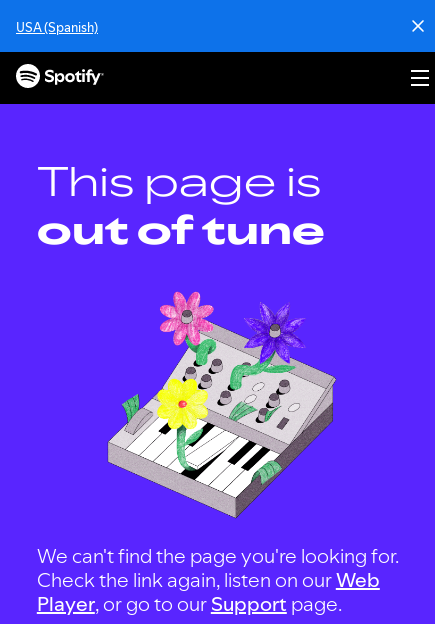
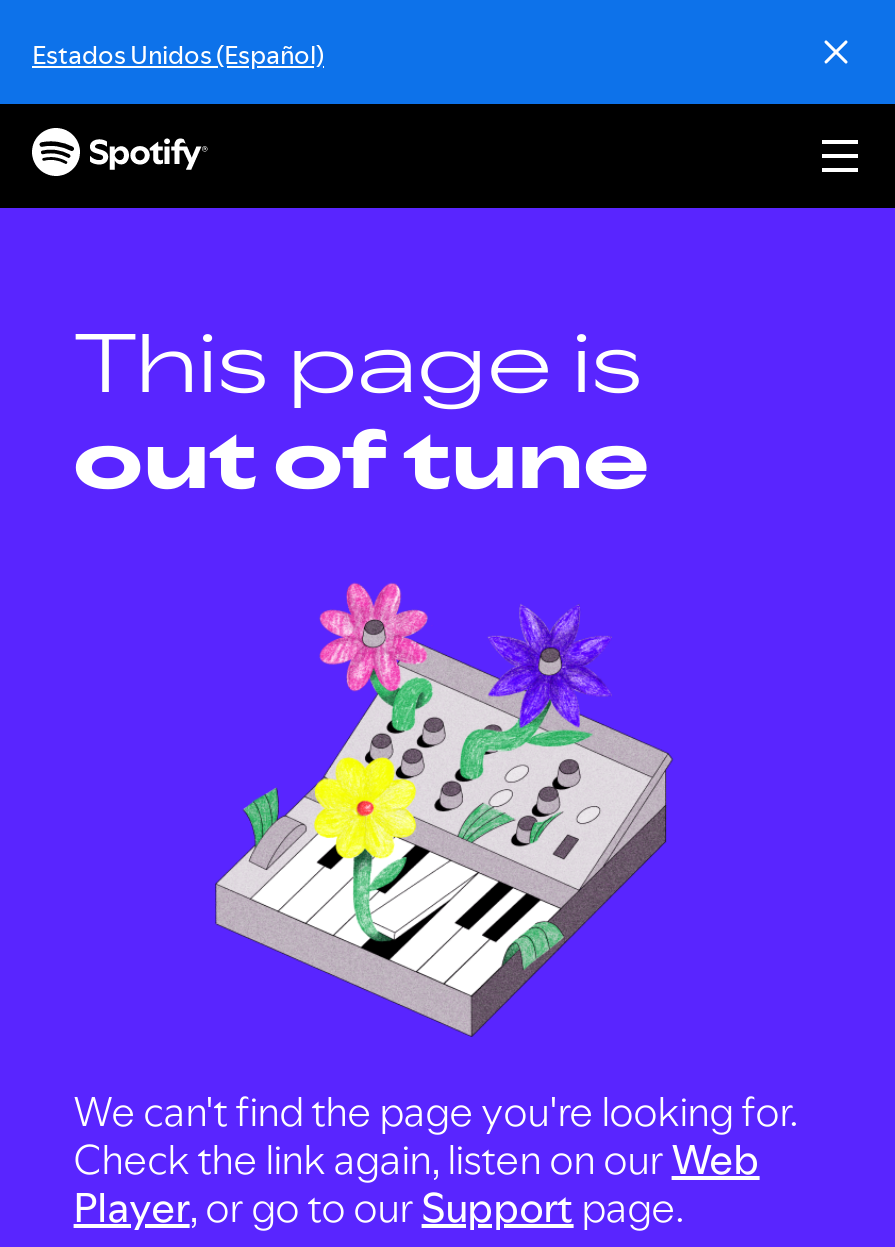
- USA (Spanish)
+ Estados Unidos (Español)
